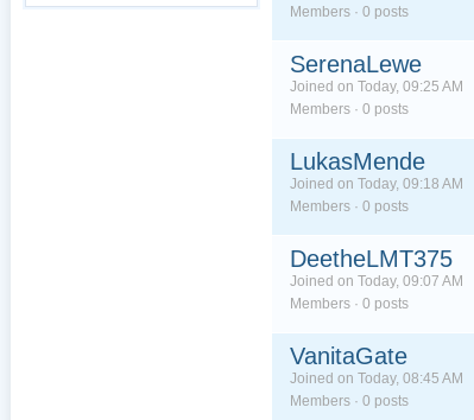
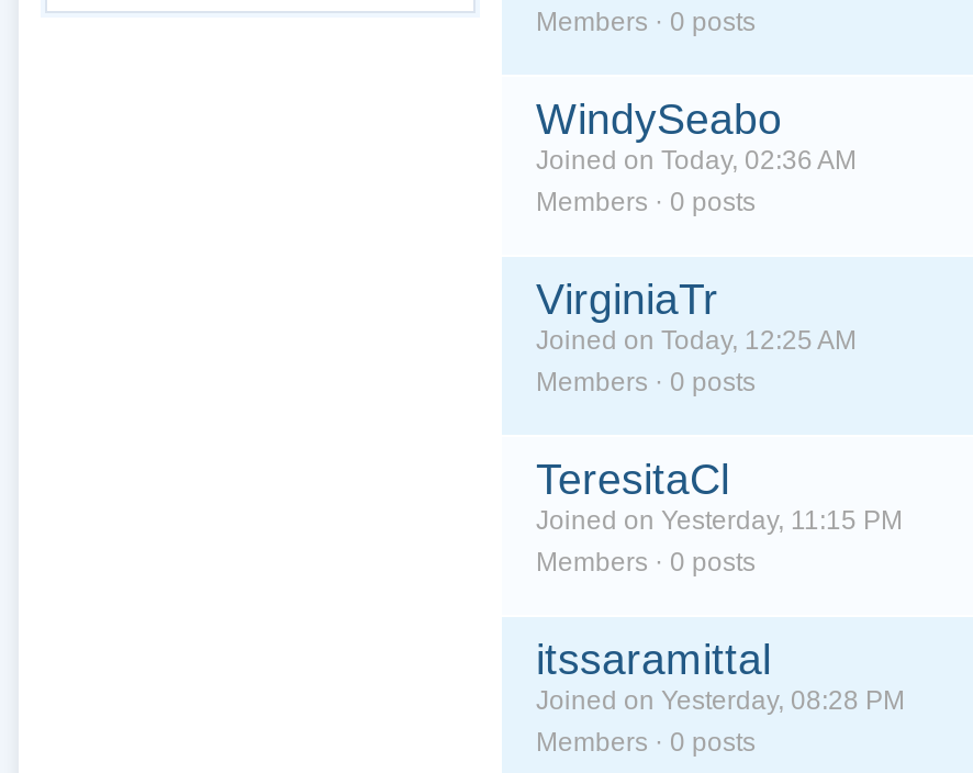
- SerenaLewe
- Joined on Today, 09:25 AM
+ WindySeabo
+ Joined on Today, 02:36 AM

- LukasMende
- Joined on Today, 09:18 AM
+ VirginiaTr
+ Joined on Today, 12:25 AM

- DeetheLMT375
- Joined on Today, 09:07 AM
+ TeresitaCl
+ Joined on Yesterday, 11:15 PM

- VanitaGate
- Joined on Today, 08:45 AM
+ itssaramittal
+ Joined on Yesterday, 08:28 PM
